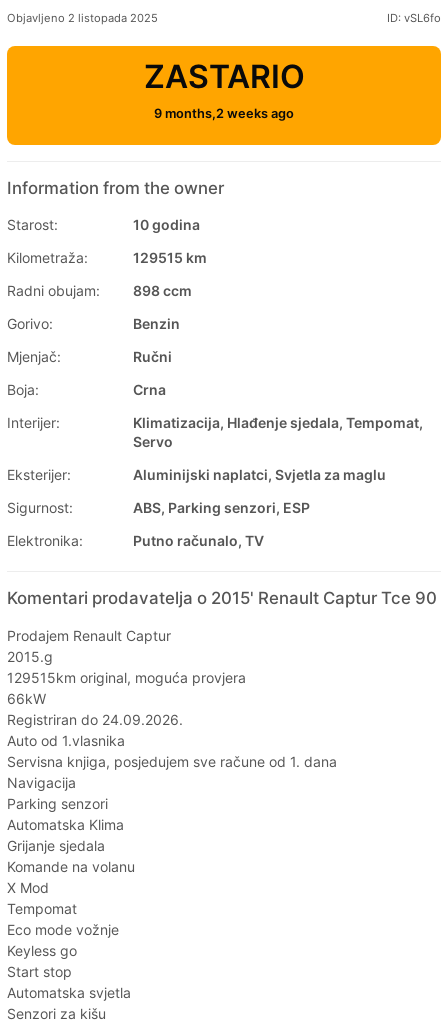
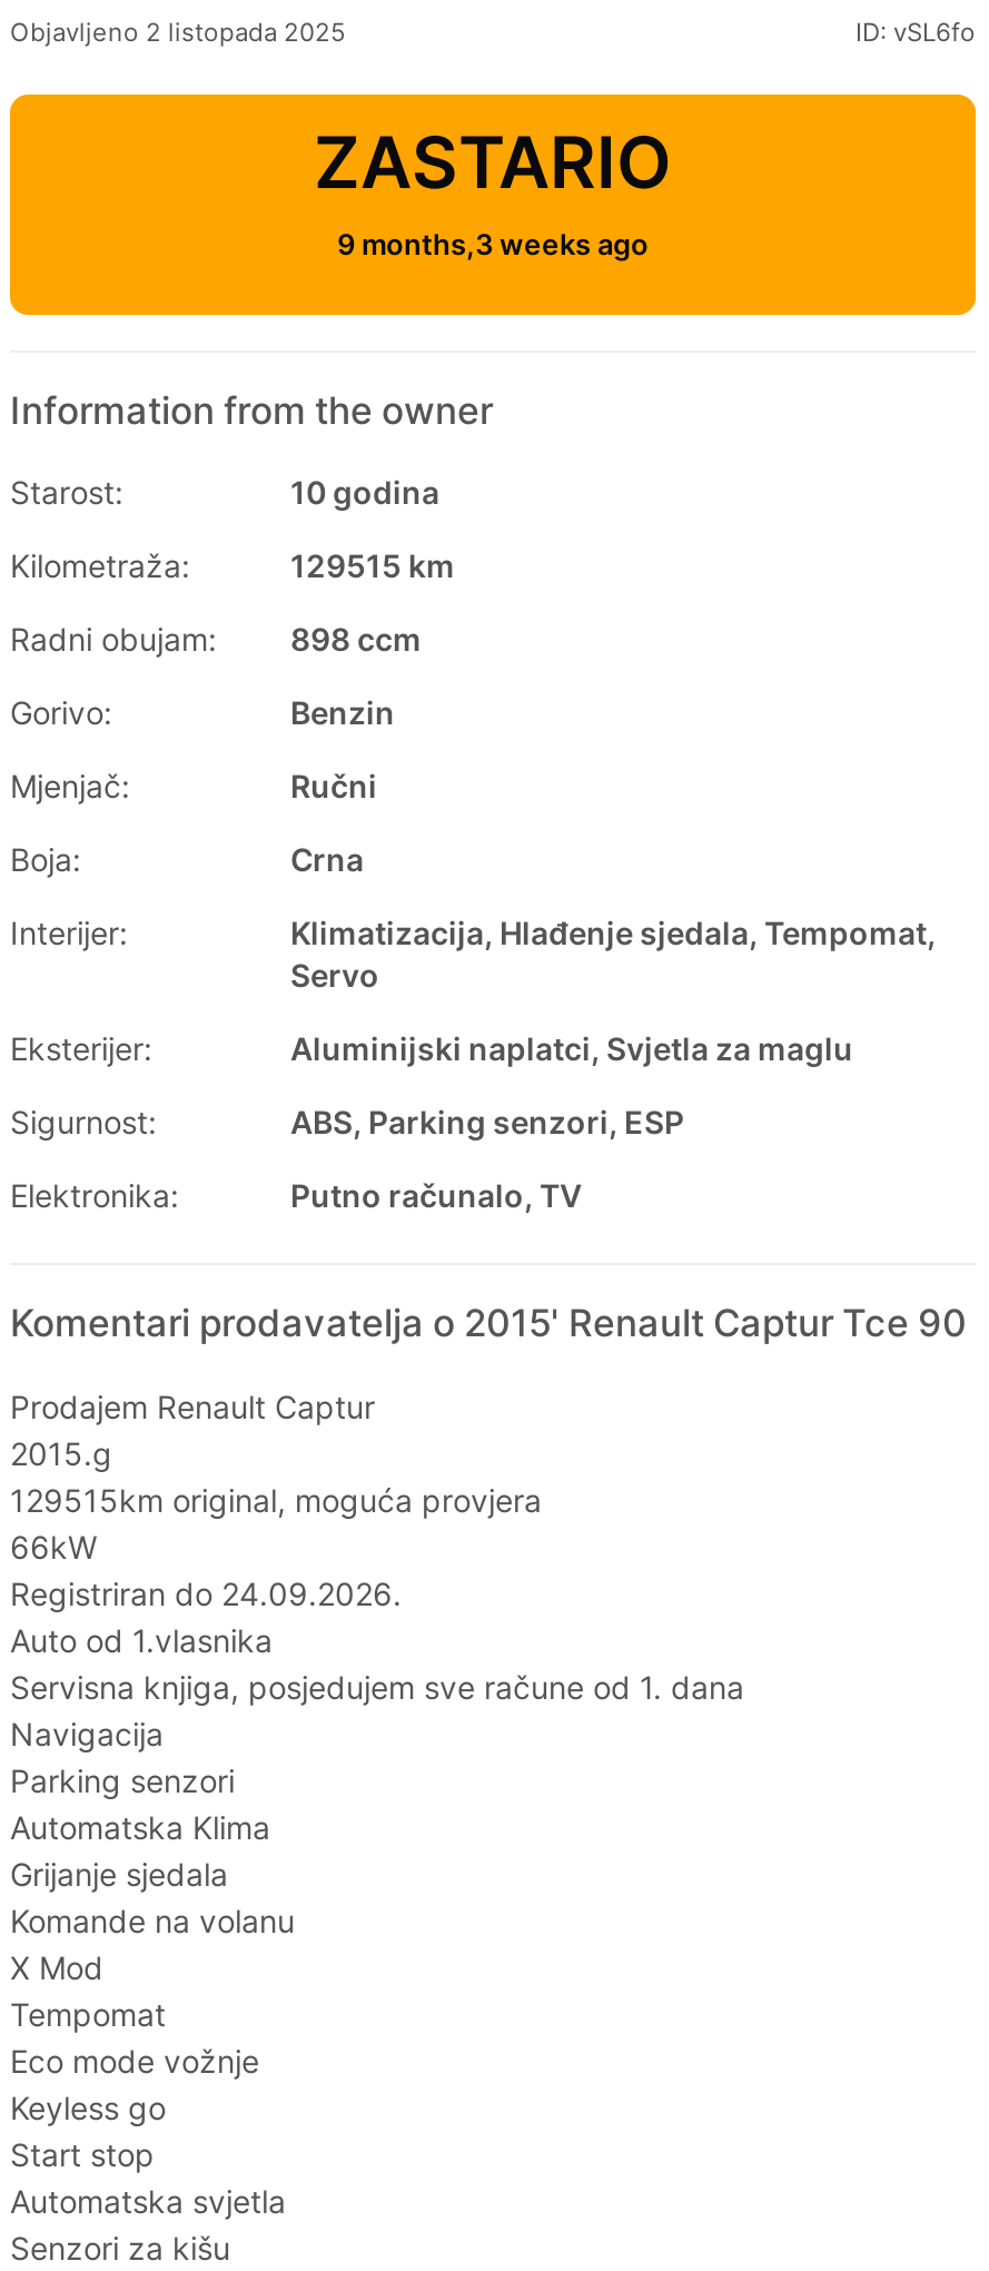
- 9 months,2 weeks ago
+ 9 months,3 weeks ago
